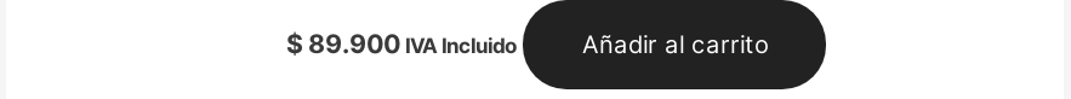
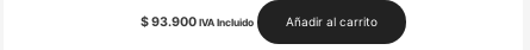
- $89.900 IVA Incluido
+ $93.900 IVA Incluido
